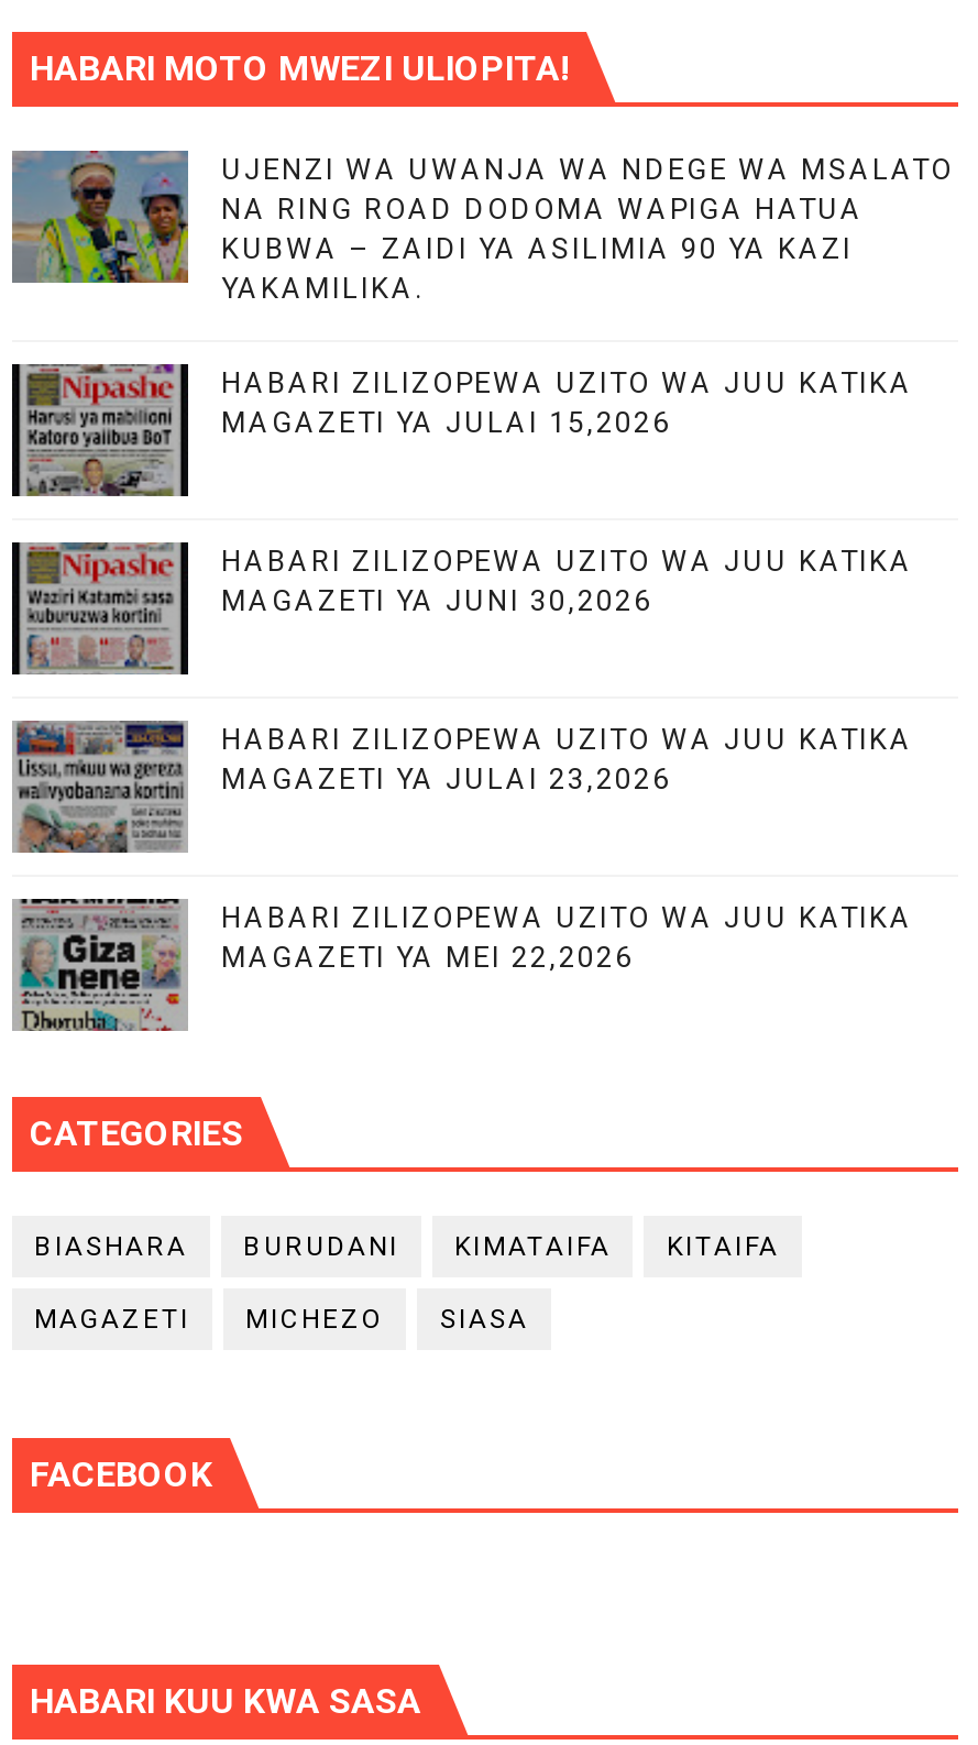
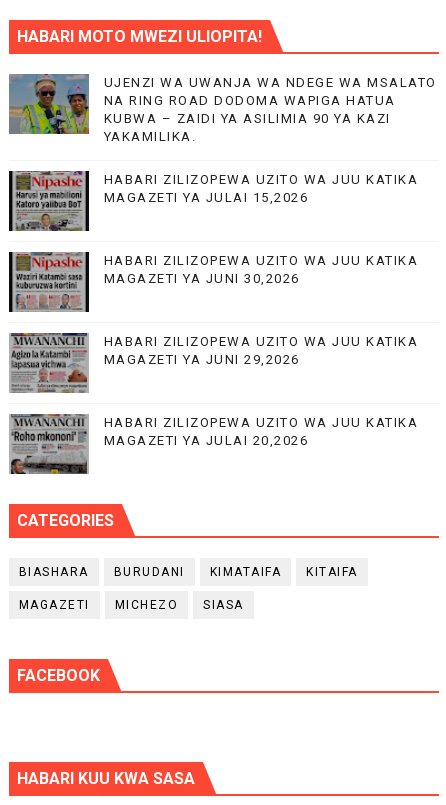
- [image]
- MAGAZETI YA JULAI 23,2026
+ [image]
+ MAGAZETI YA JUNI 29,2026

- [image]
- MAGAZETI YA MEI 22,2026
+ [image]
+ MAGAZETI YA JULAI 20,2026
